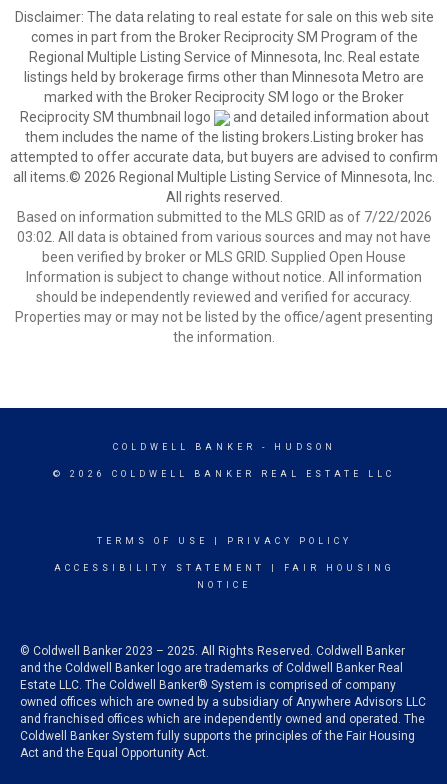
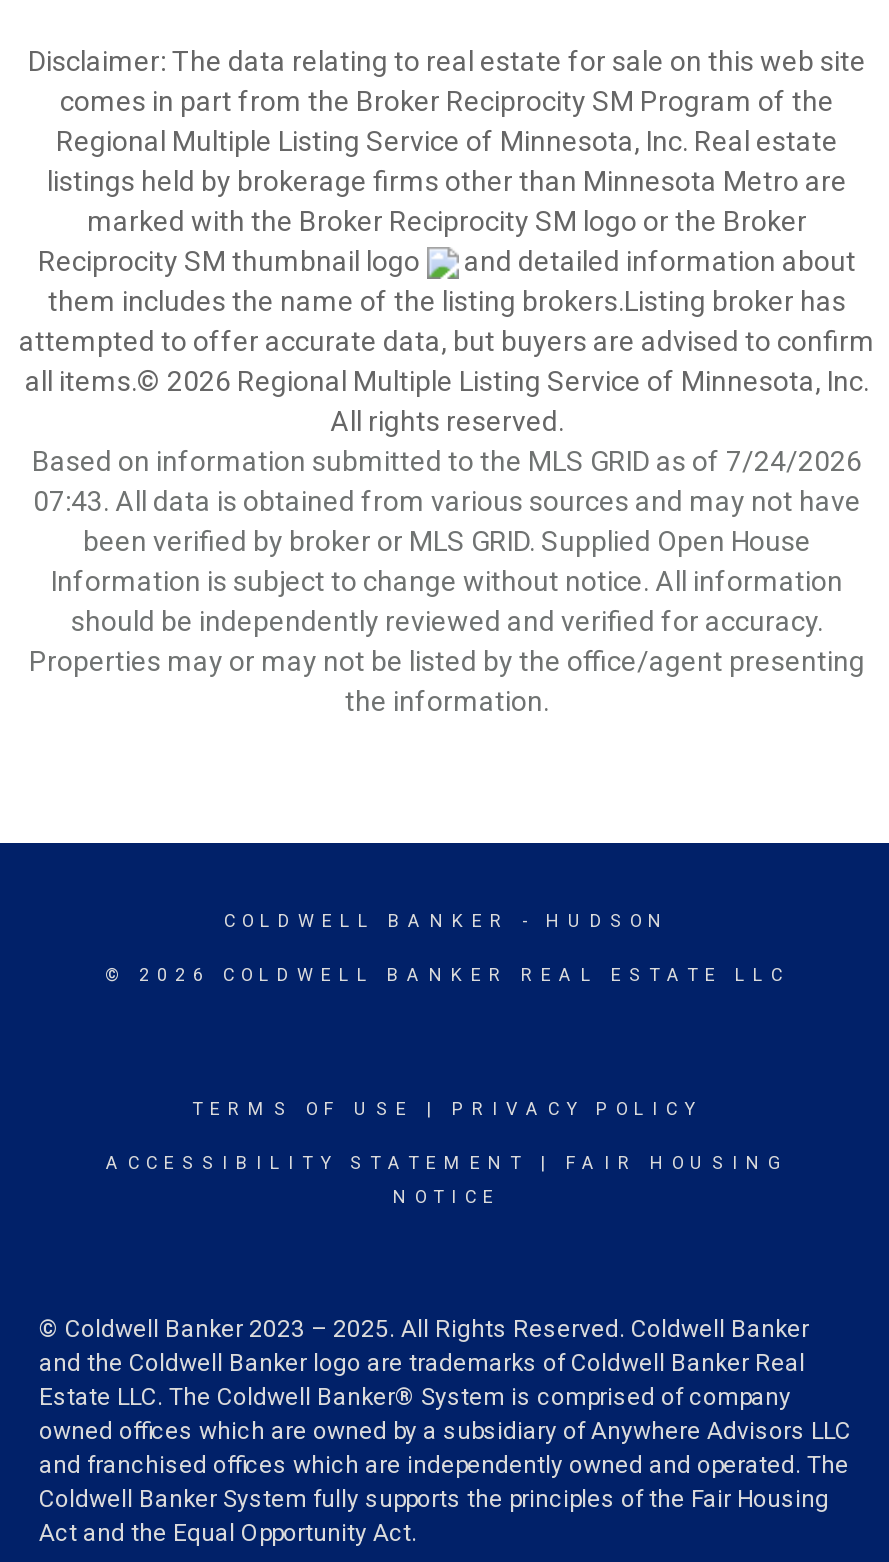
- Based on information submitted to the MLS GRID as of 7/22/2026
+ Based on information submitted to the MLS GRID as of 7/24/2026

- 03:02. All data is obtained from various sources and may not have
+ 07:43. All data is obtained from various sources and may not have
